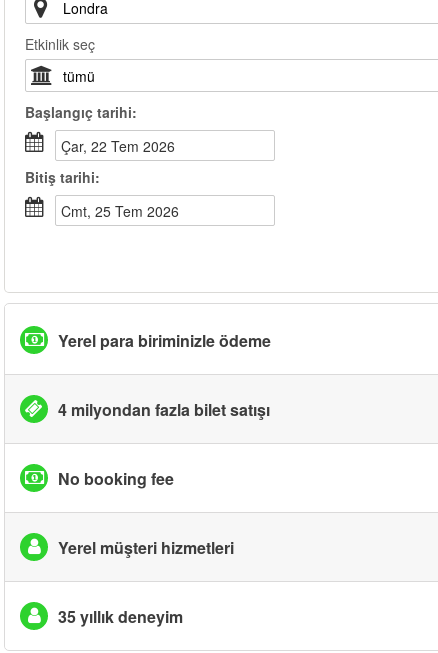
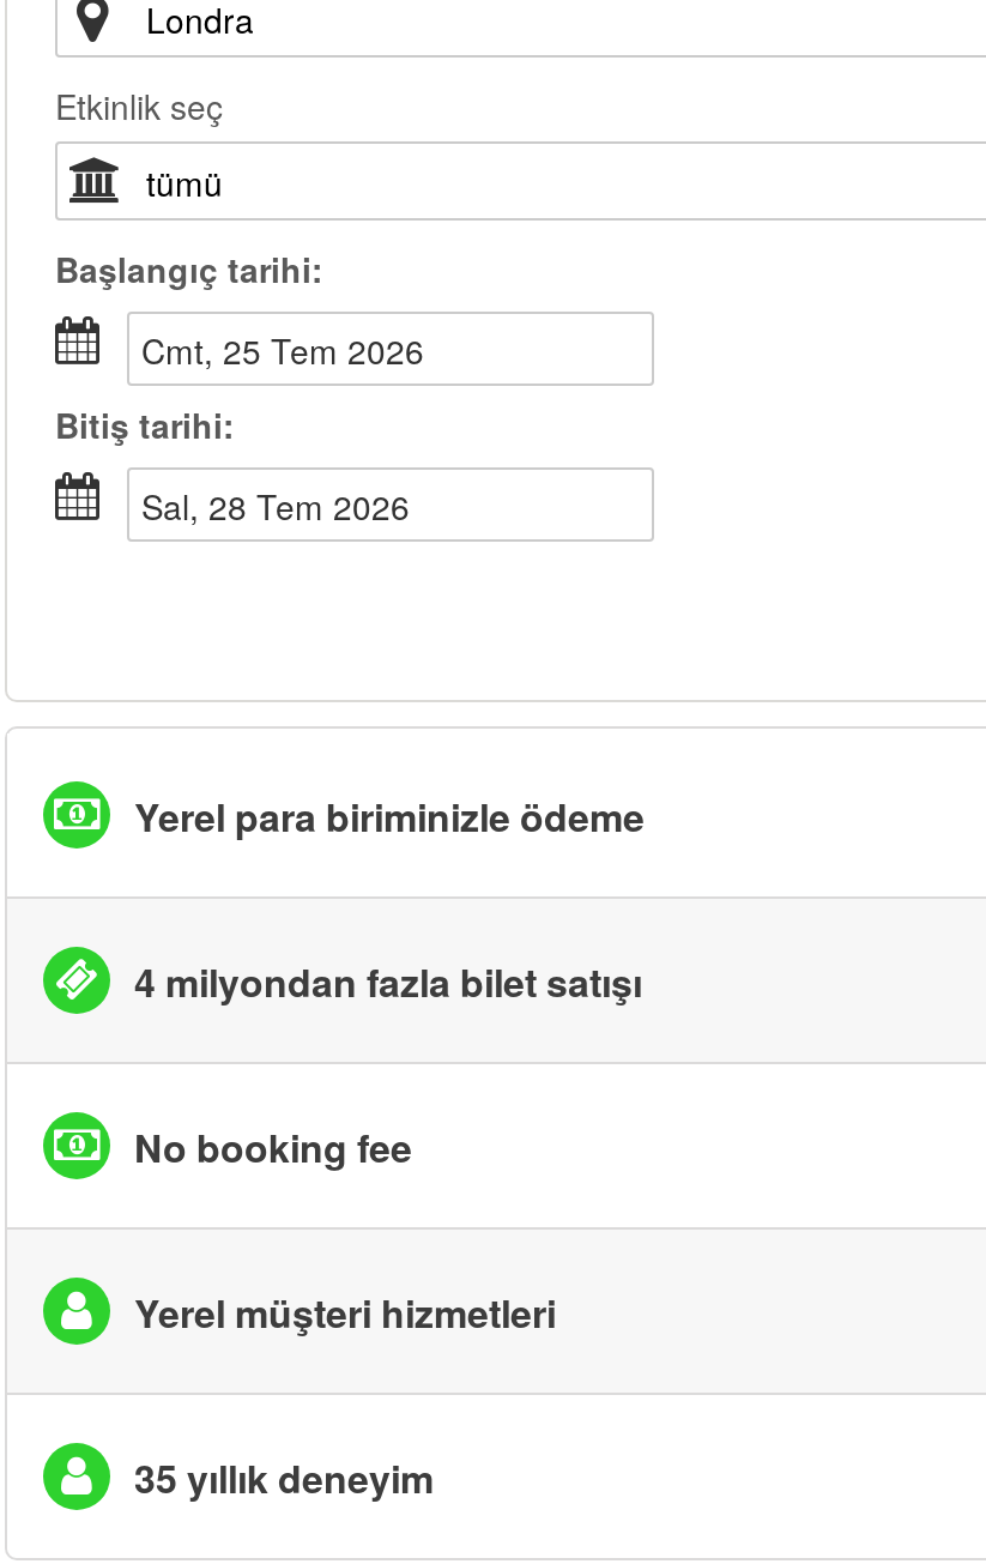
- Çar, 22 Tem 2026
+ Cmt, 25 Tem 2026

- Cmt, 25 Tem 2026
+ Sal, 28 Tem 2026
